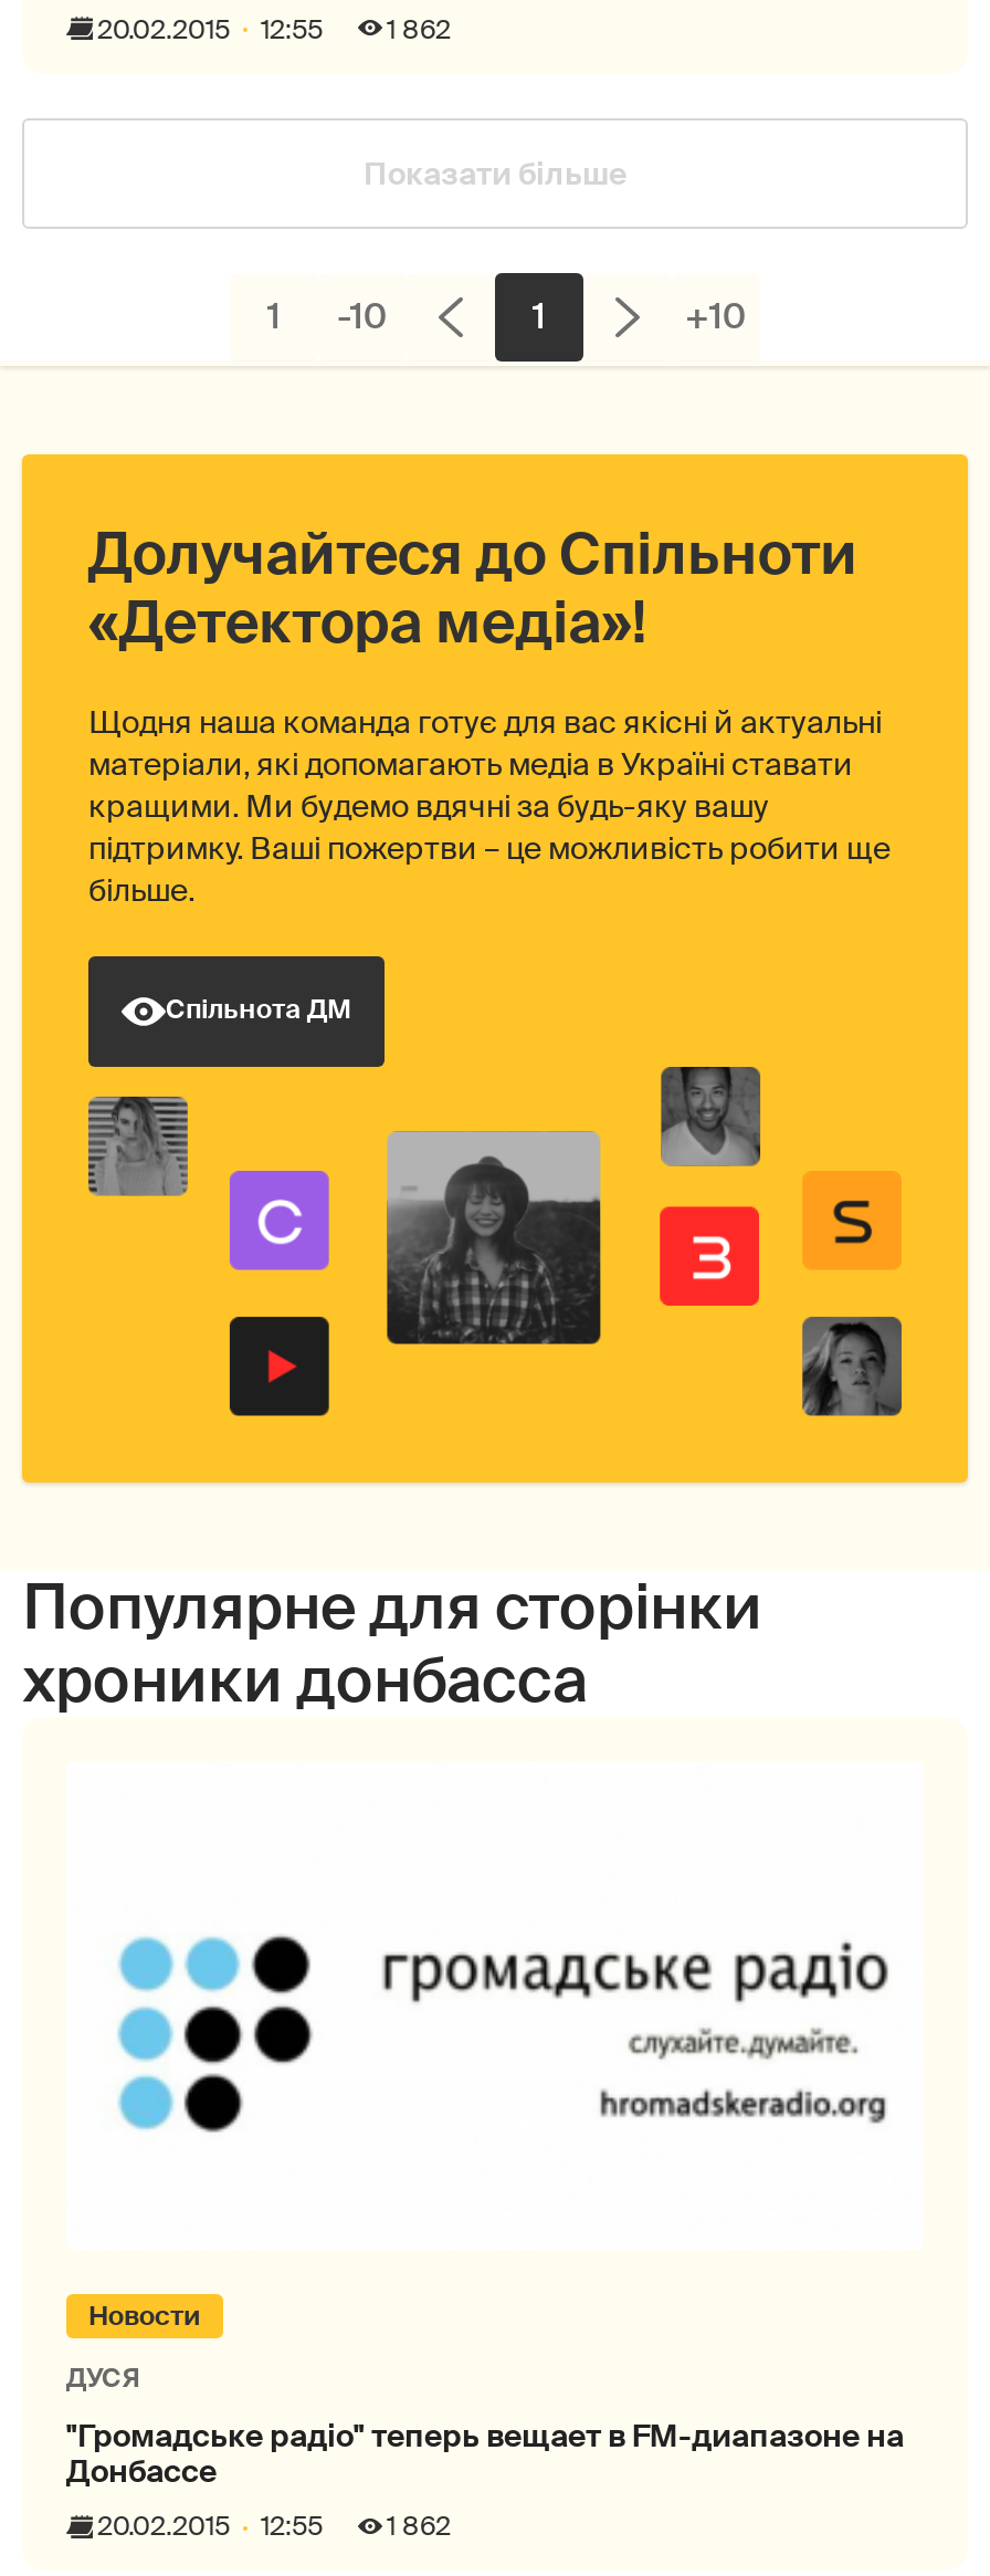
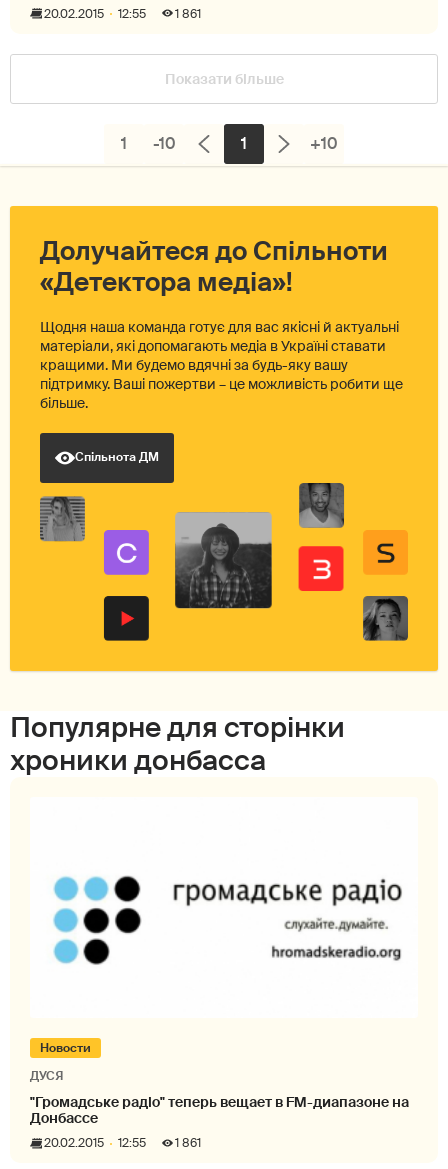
- 20.02.2015 12:55 1 862
+ 20.02.2015 12:55 1 861

- 20.02.2015 12:55 1 862
+ 20.02.2015 12:55 1 861
